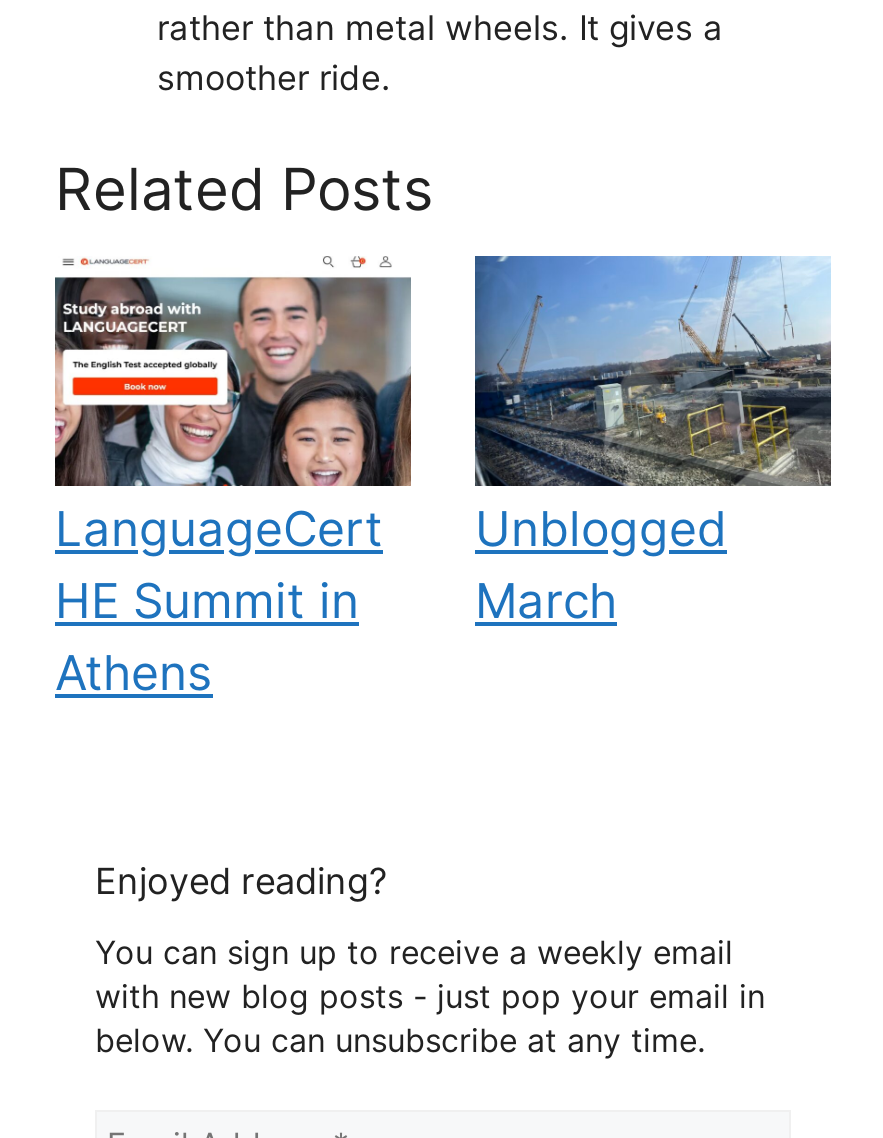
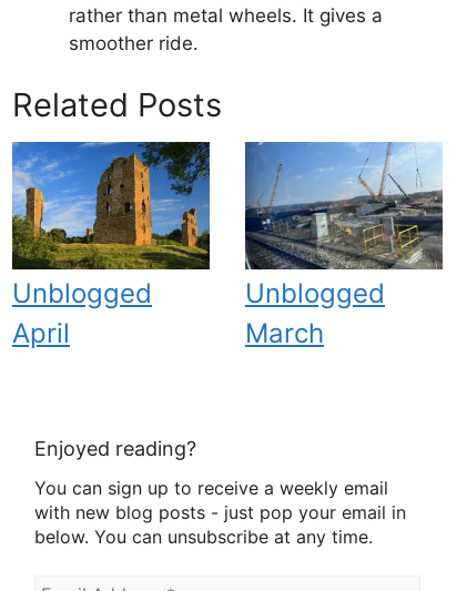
- [image]
- LanguageCert
- HE Summit in
- Athens
+ [image]
+ Unblogged
+ April
